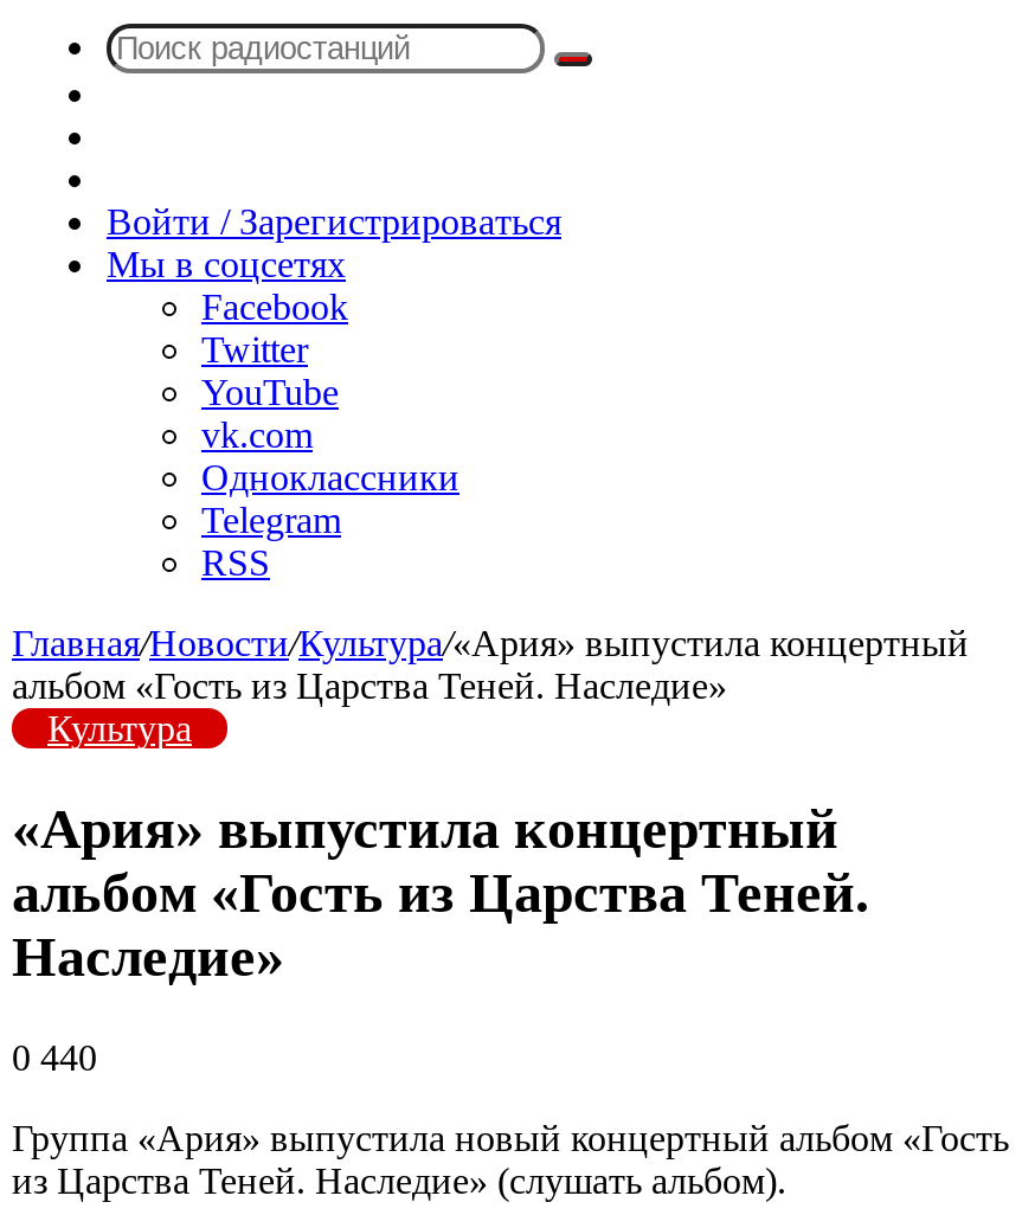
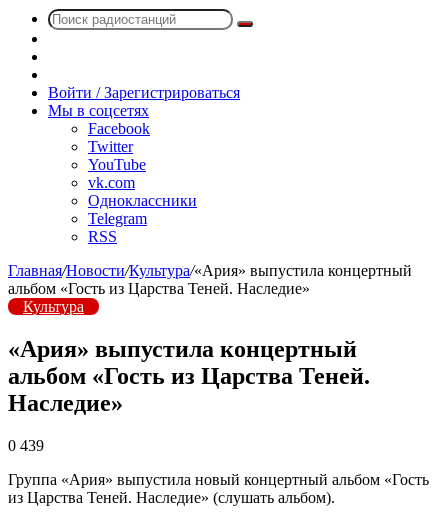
- 0 440
+ 0 439
